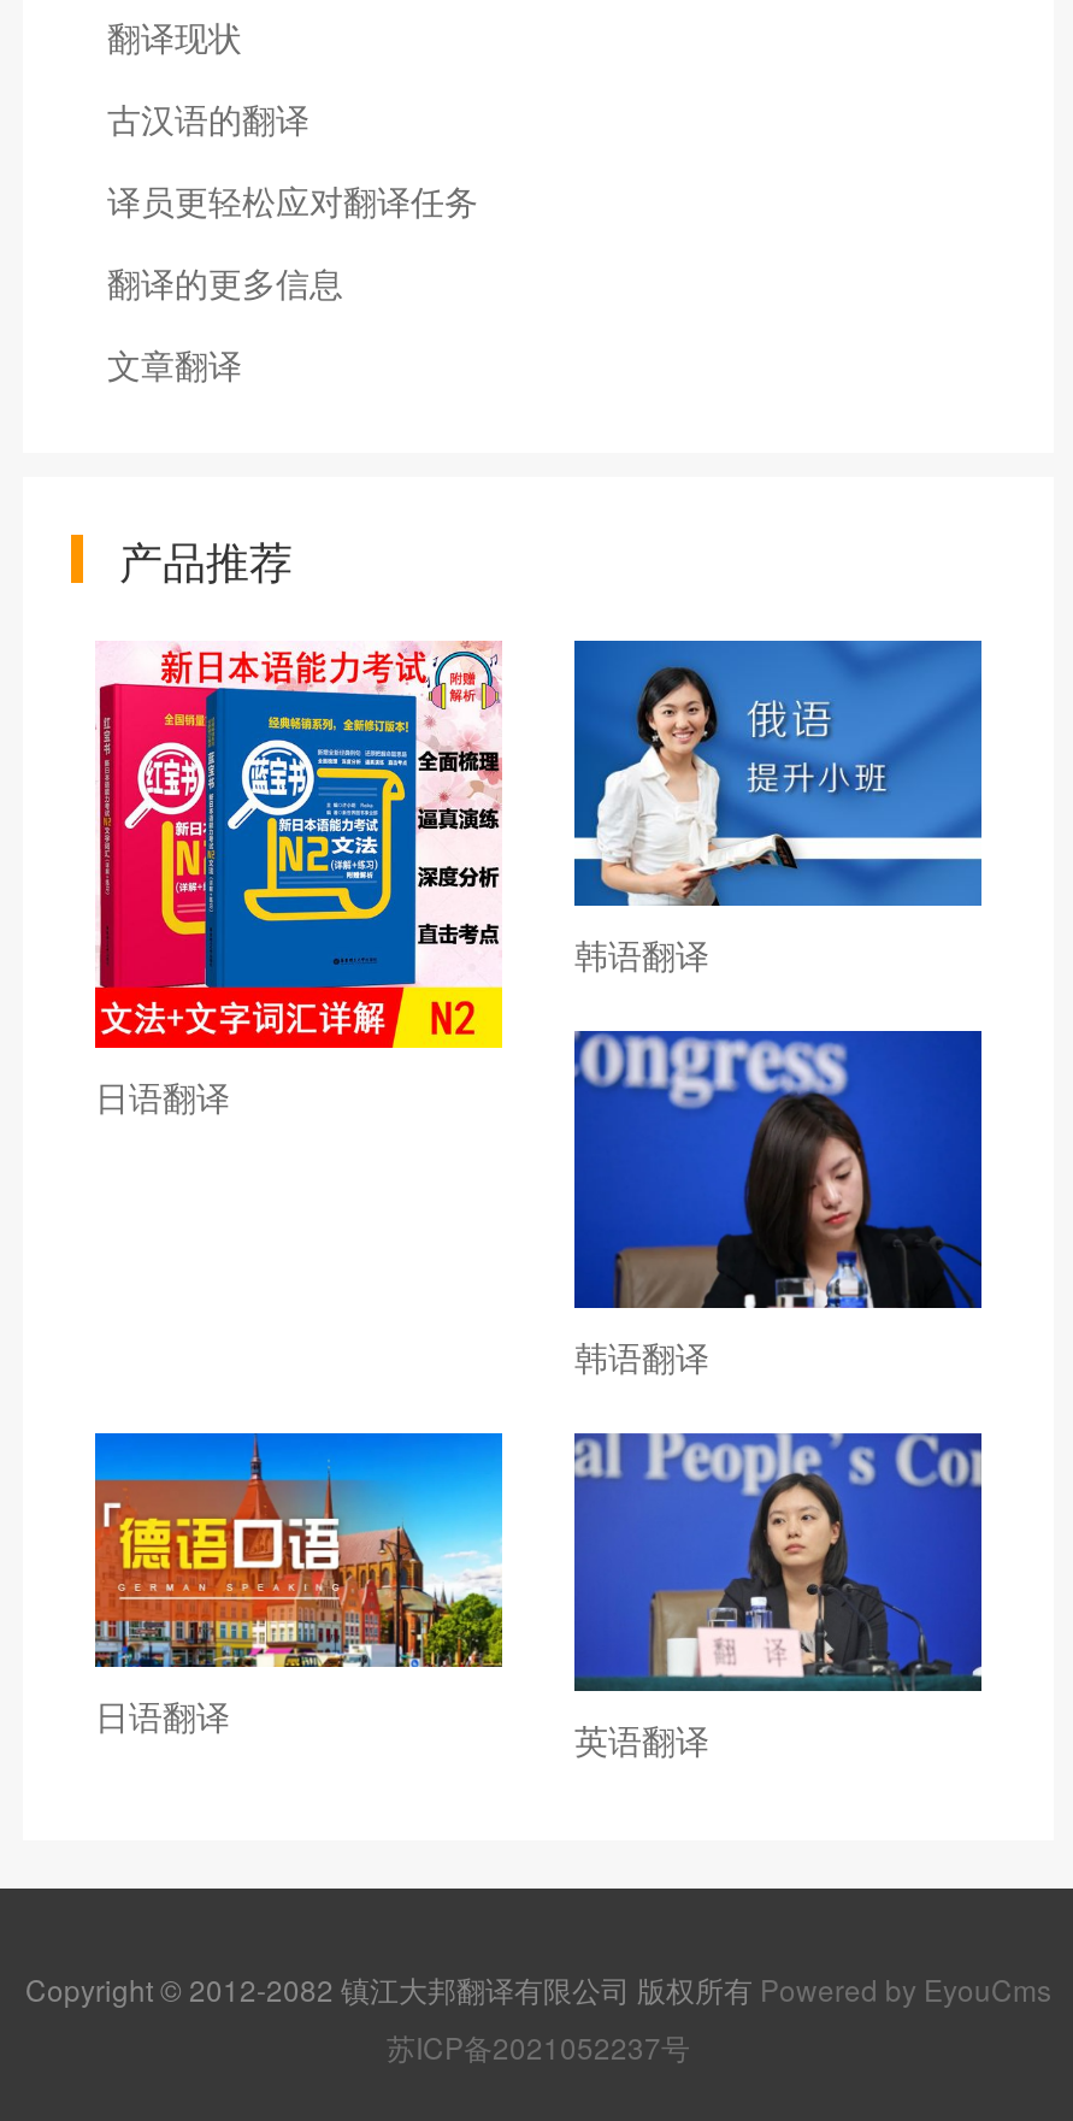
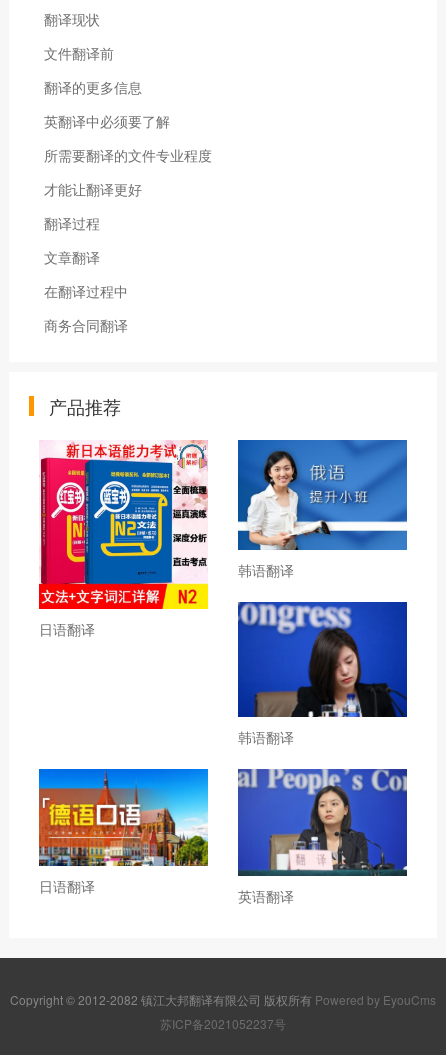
- 古汉语的翻译
- 译员更轻松应对翻译任务
+ 文件翻译前

moved up: 翻译的更多信息

+ 英翻译中必须要了解
+ 所需要翻译的文件专业程度
+ 才能让翻译更好
+ 翻译过程

+ 在翻译过程中
+ 商务合同翻译
